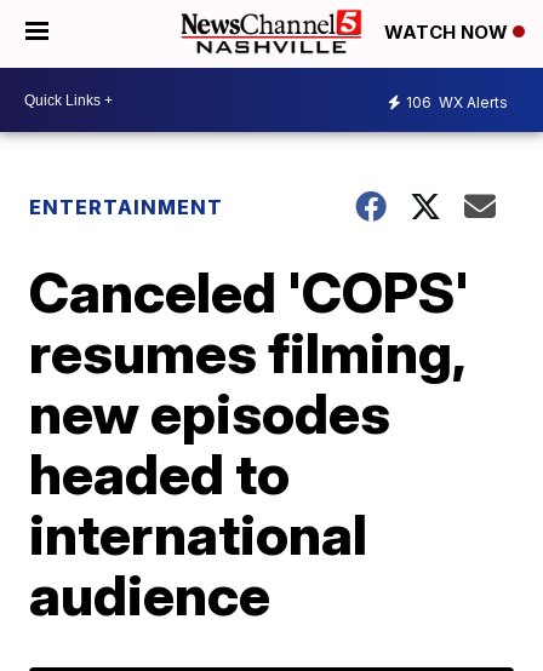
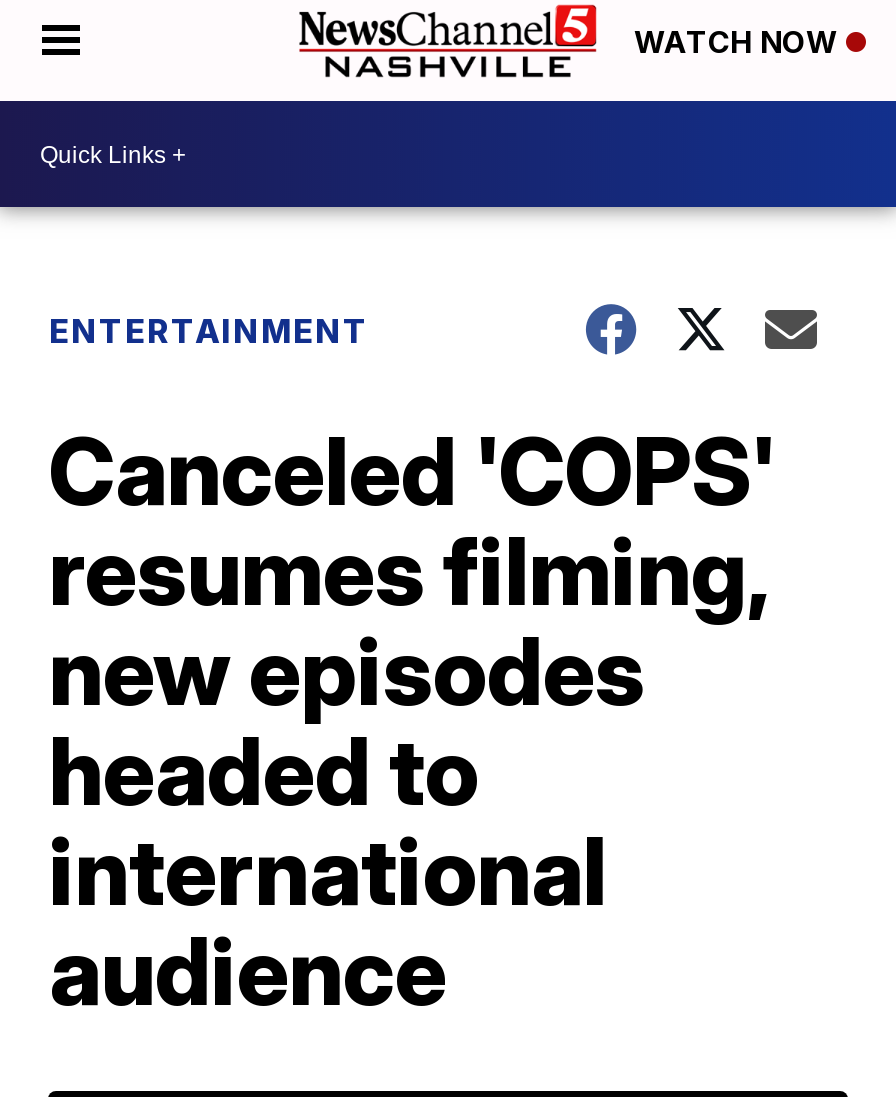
- 106 WX Alerts
